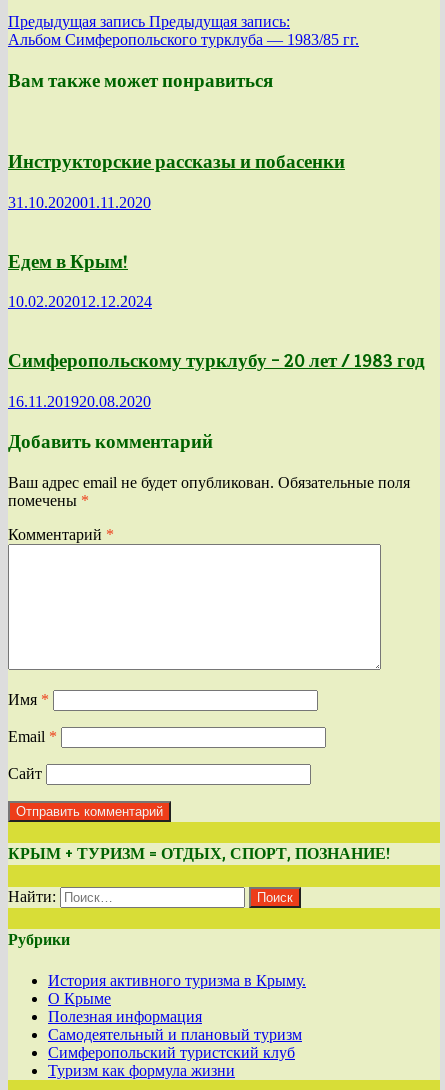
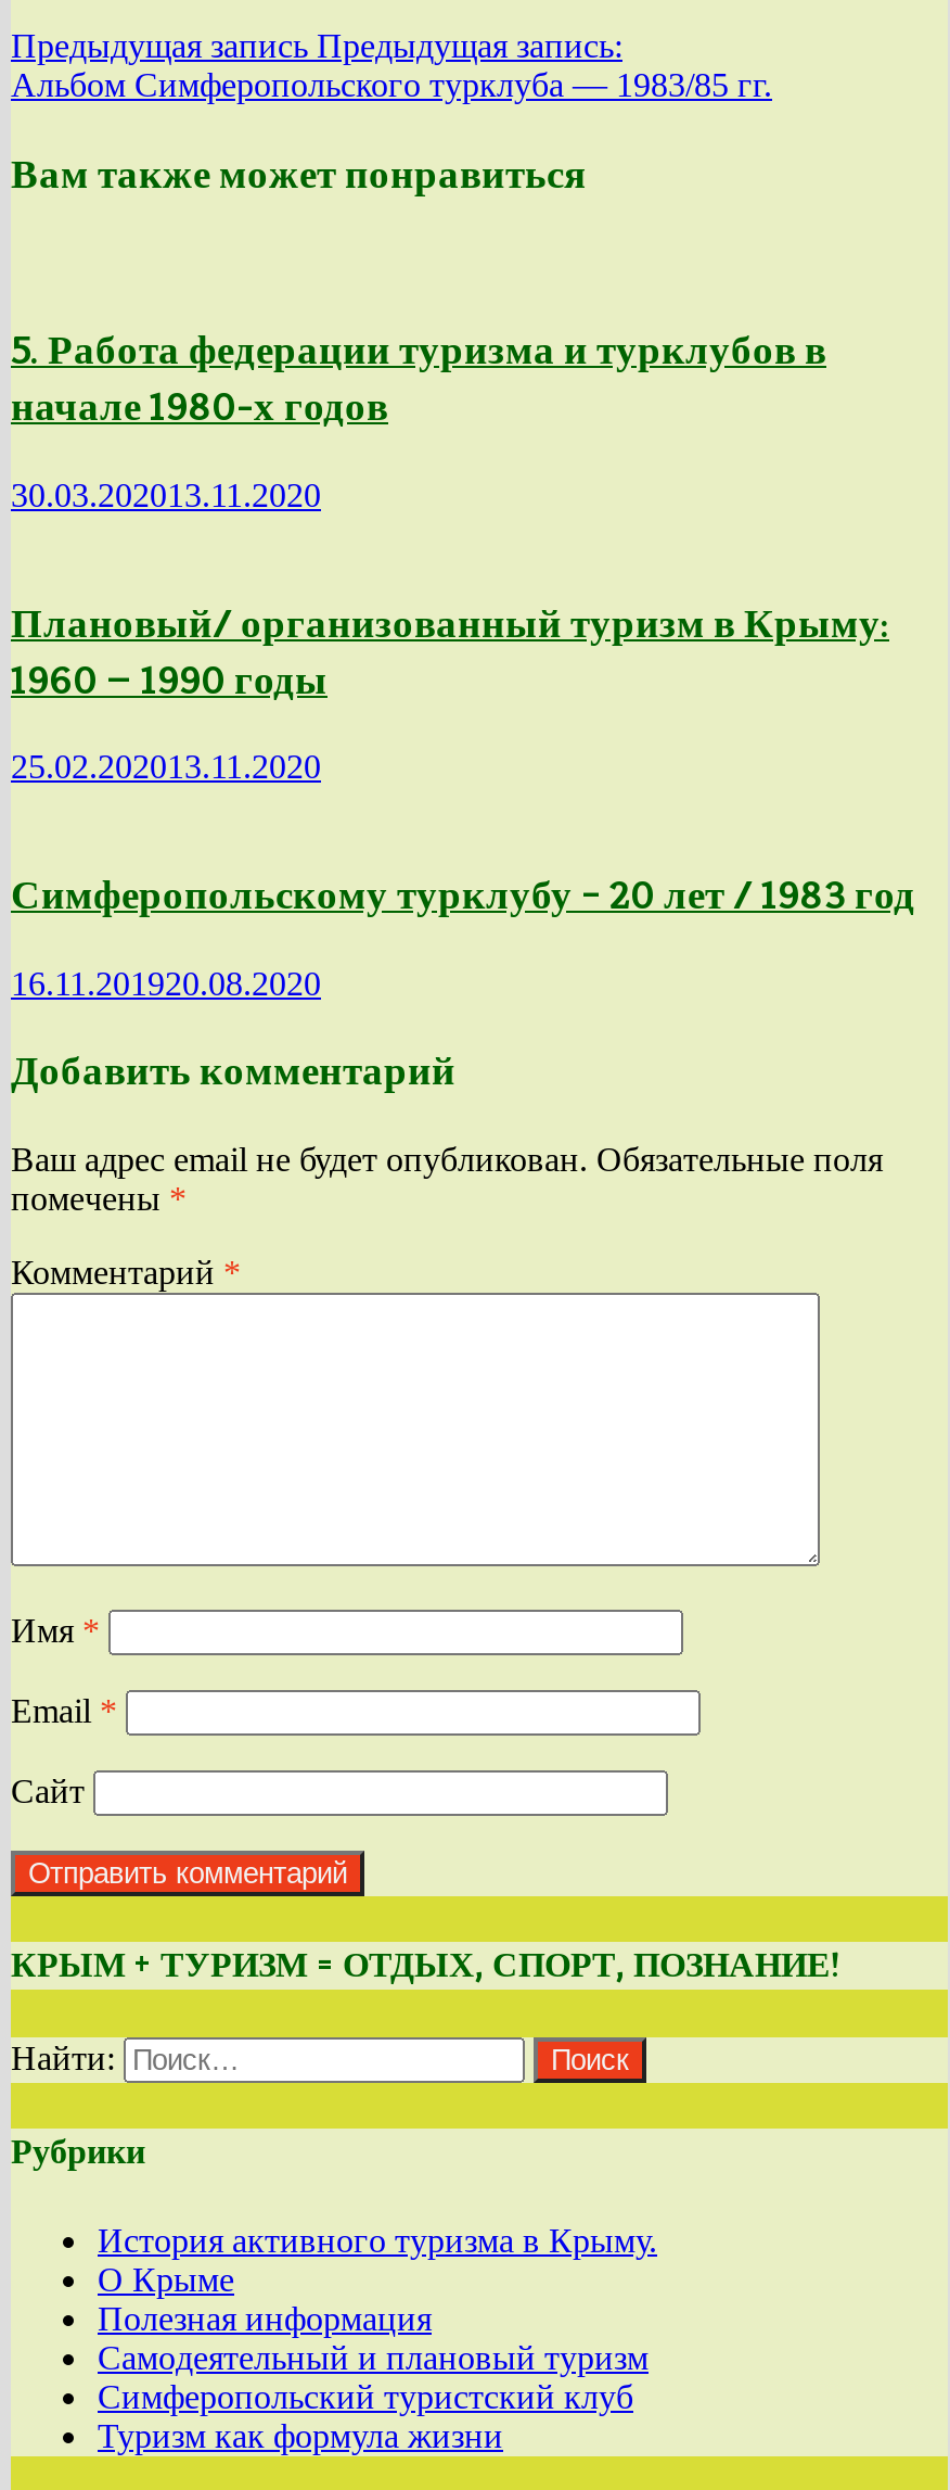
- Инструкторские рассказы и побасенки
+ 5. Работа федерации туризма и турклубов в
+ начале 1980-х годов

- 31.10.202001.11.2020
+ 30.03.202013.11.2020

- Едем в Крым!
+ Плановый/ организованный туризм в Крыму:
+ 1960 — 1990 годы

- 10.02.202012.12.2024
+ 25.02.202013.11.2020
